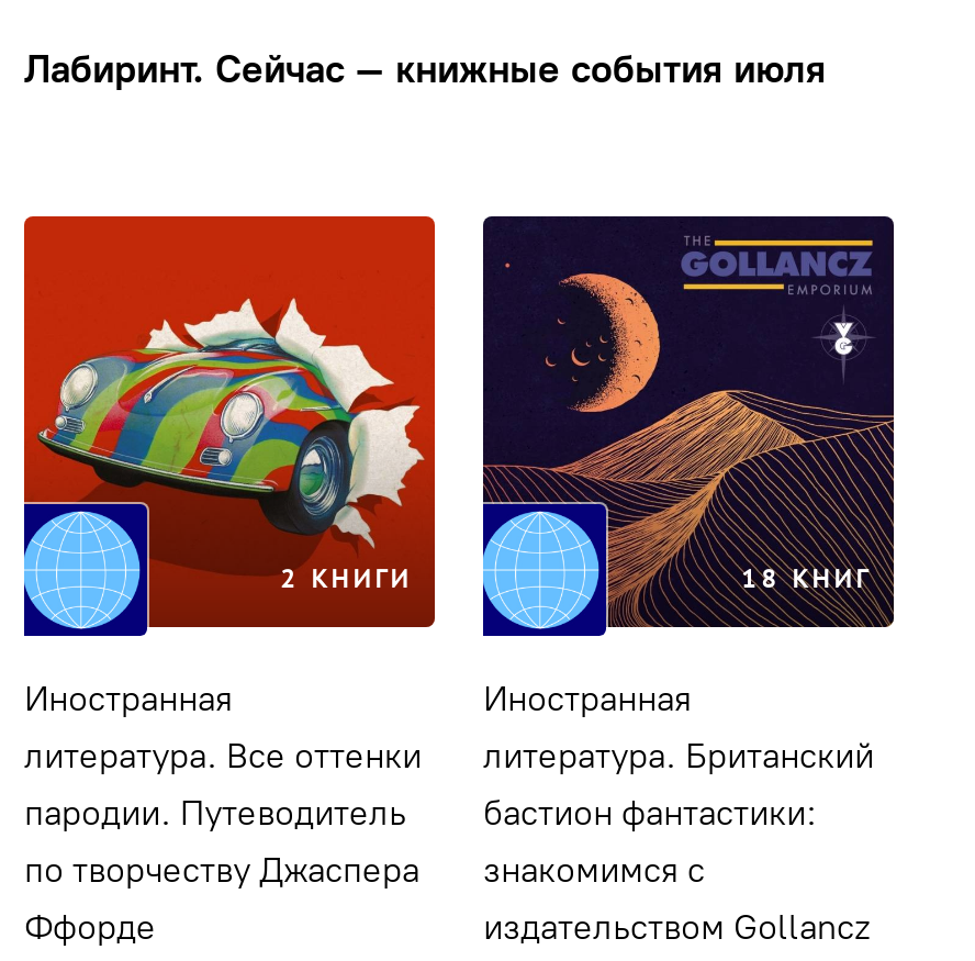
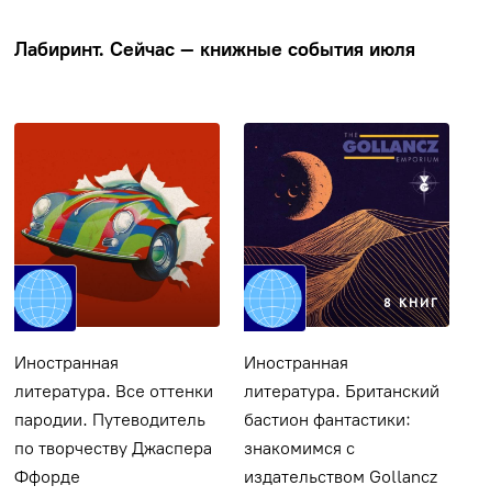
- 2 КНИГИ

- 18 КНИГ
+ 8 КНИГ
